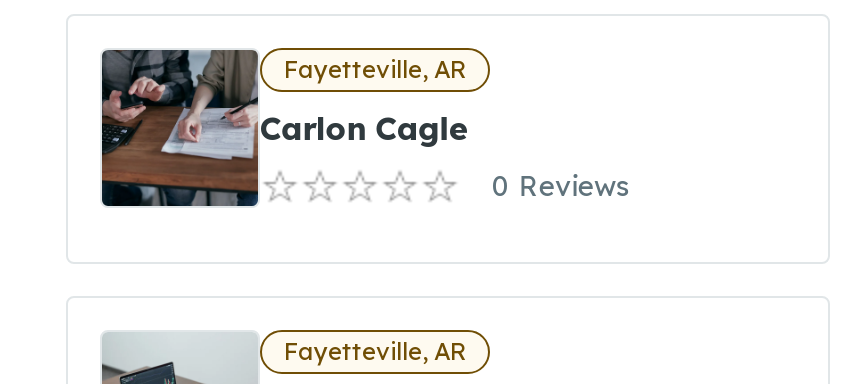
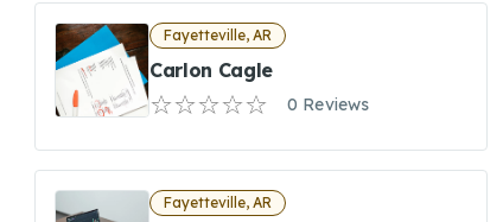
- [image]
+ [image]
